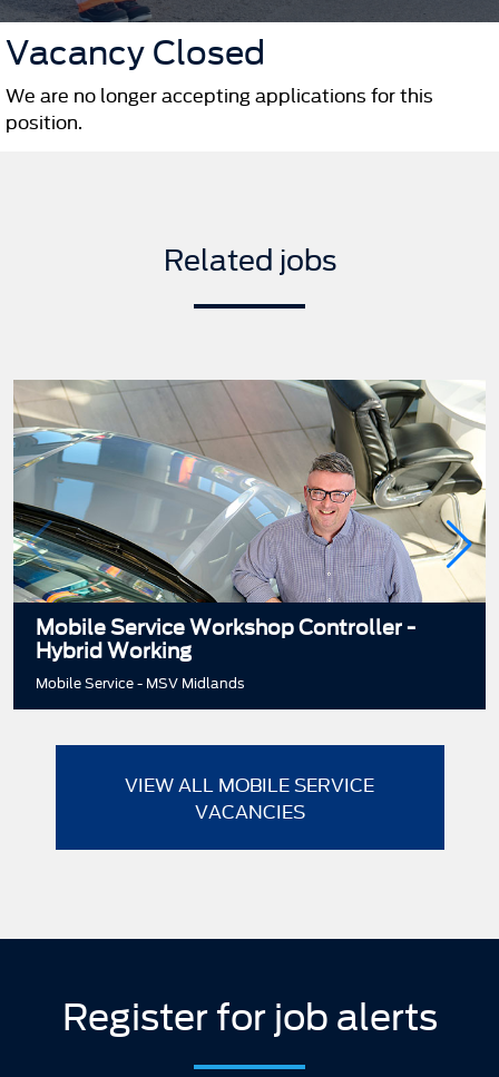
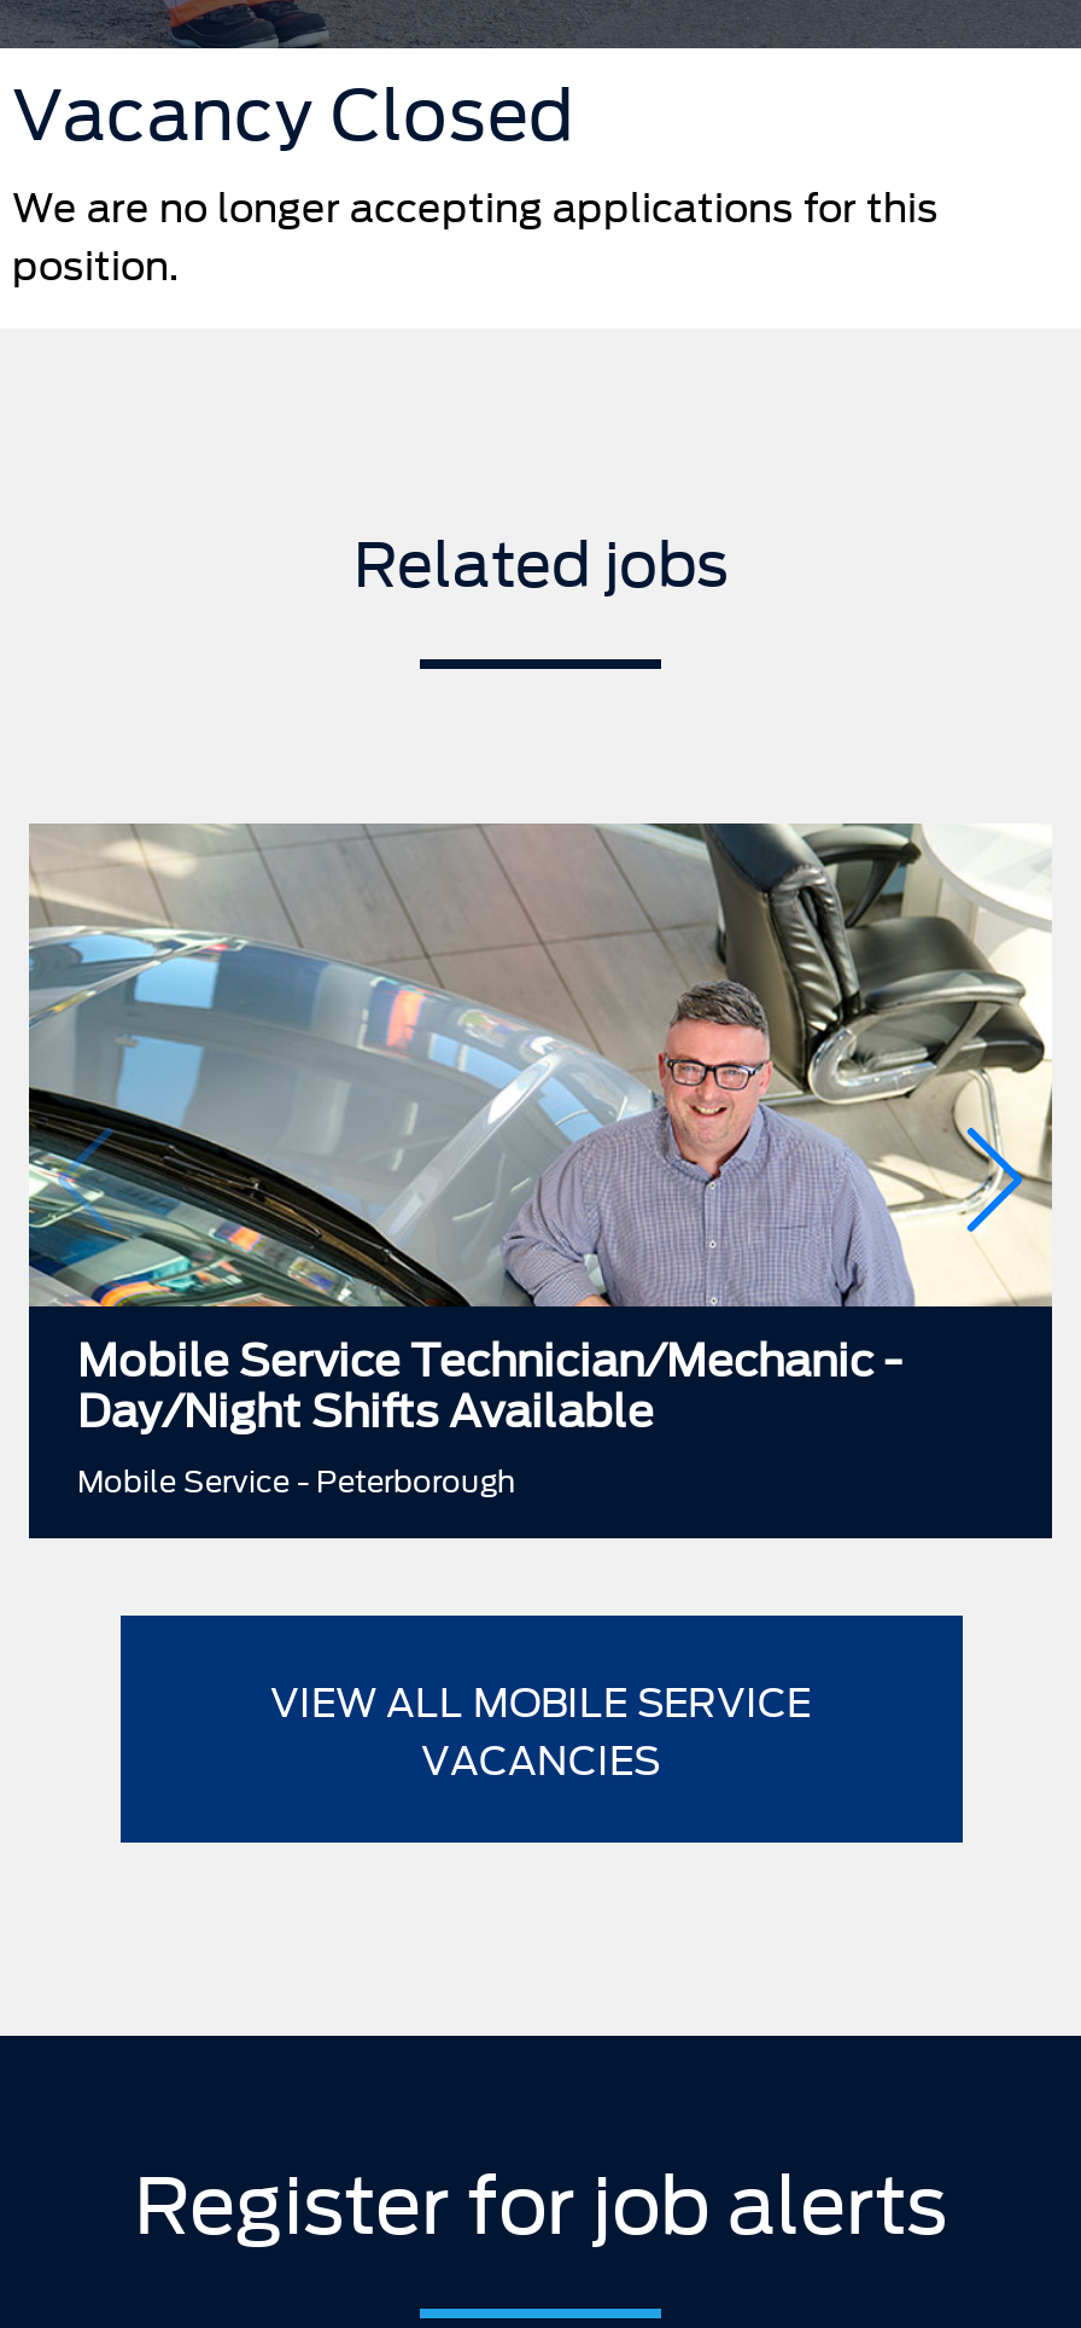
- Mobile Service Workshop Controller -
- Hybrid Working
- Mobile Service - MSV Midlands
+ Mobile Service Technician/Mechanic -
+ Day/Night Shifts Available
+ Mobile Service - Peterborough
